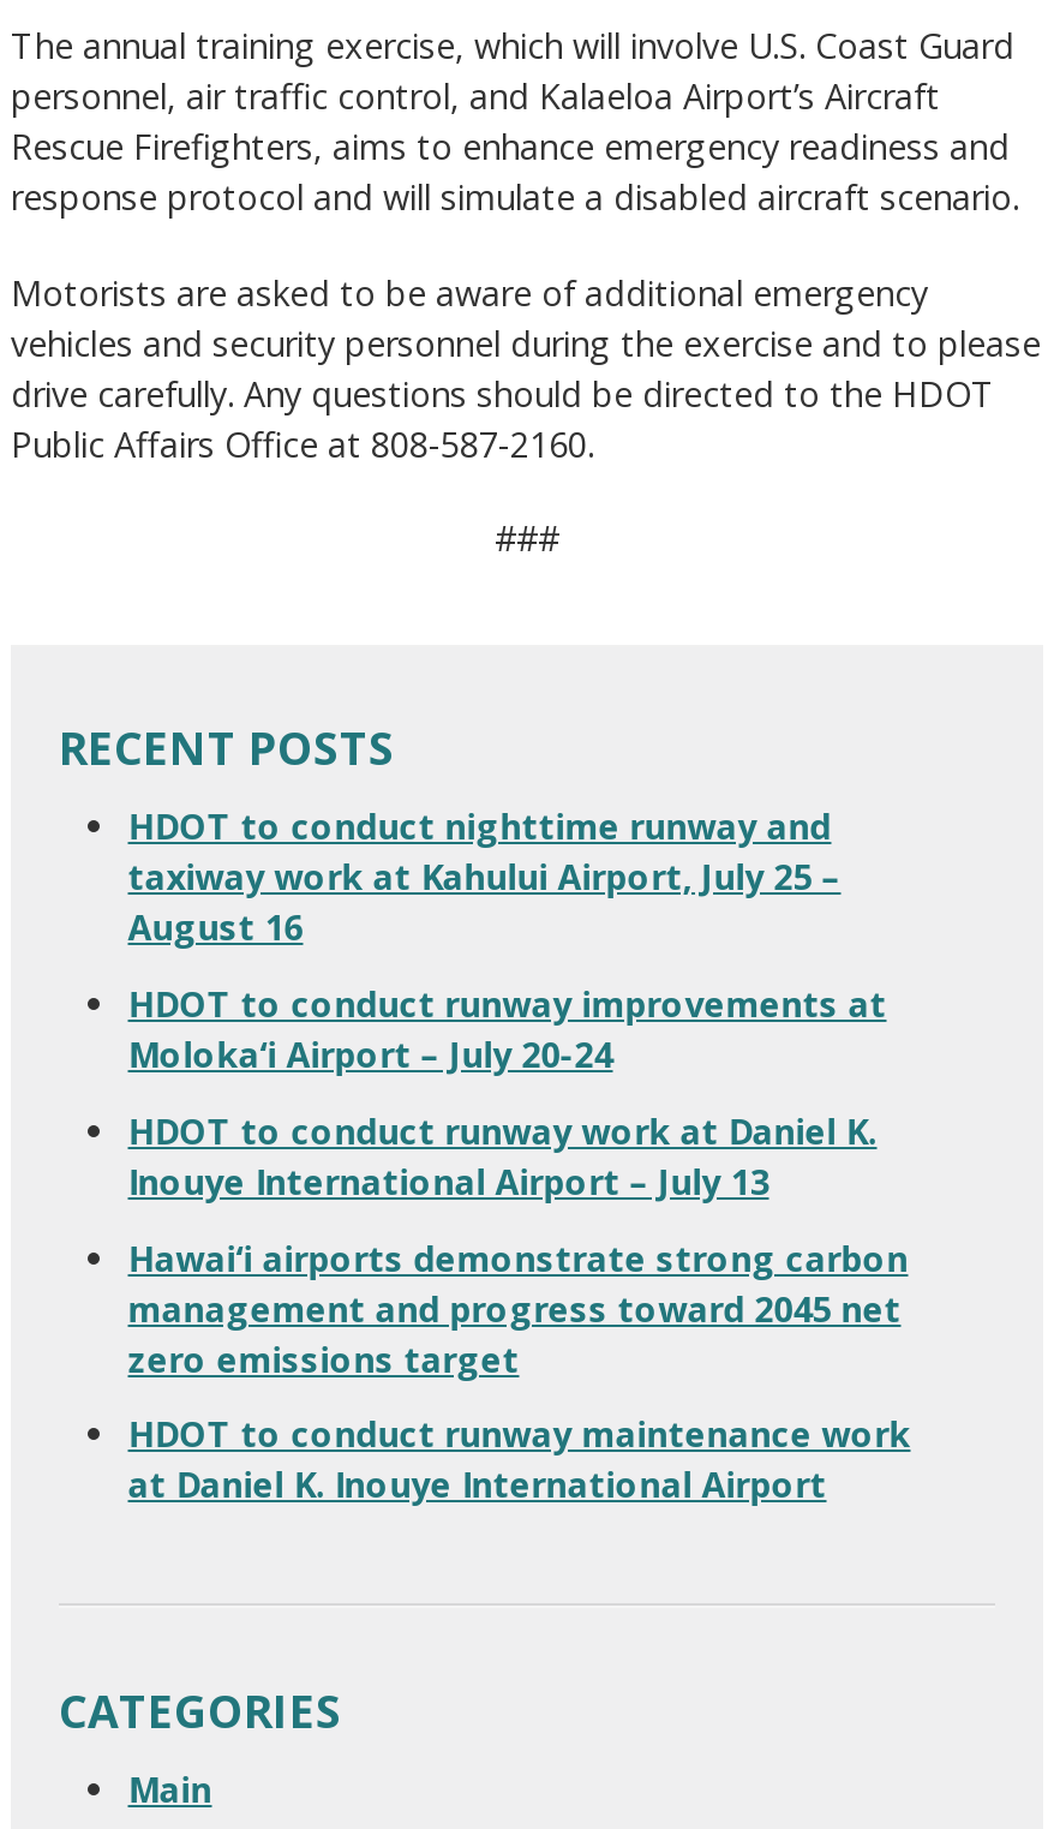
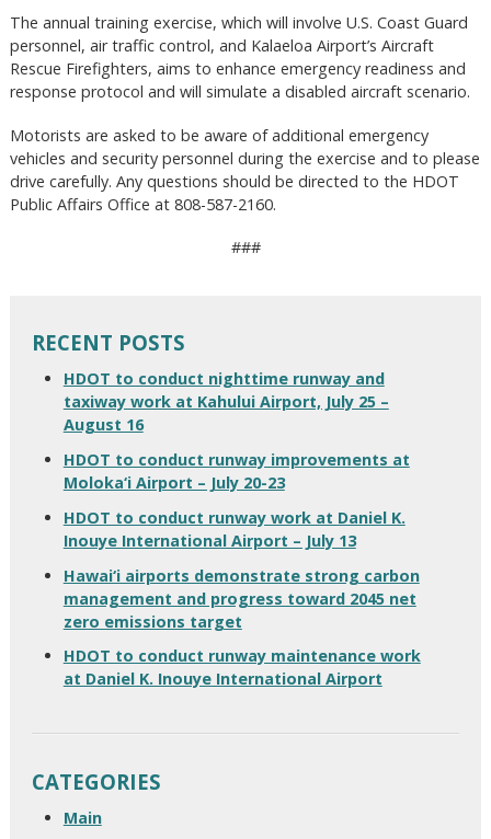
- Moloka‘i Airport – July 20-24
+ Moloka‘i Airport – July 20-23
